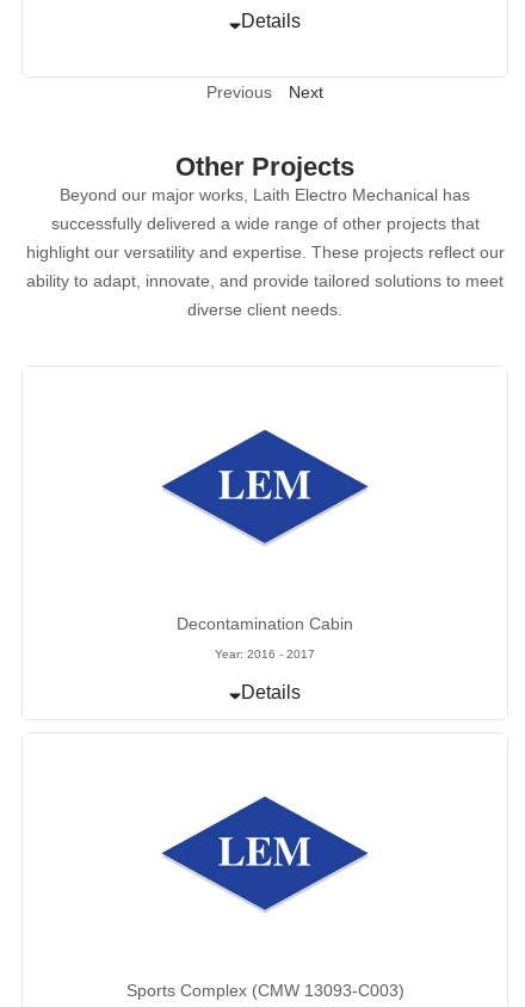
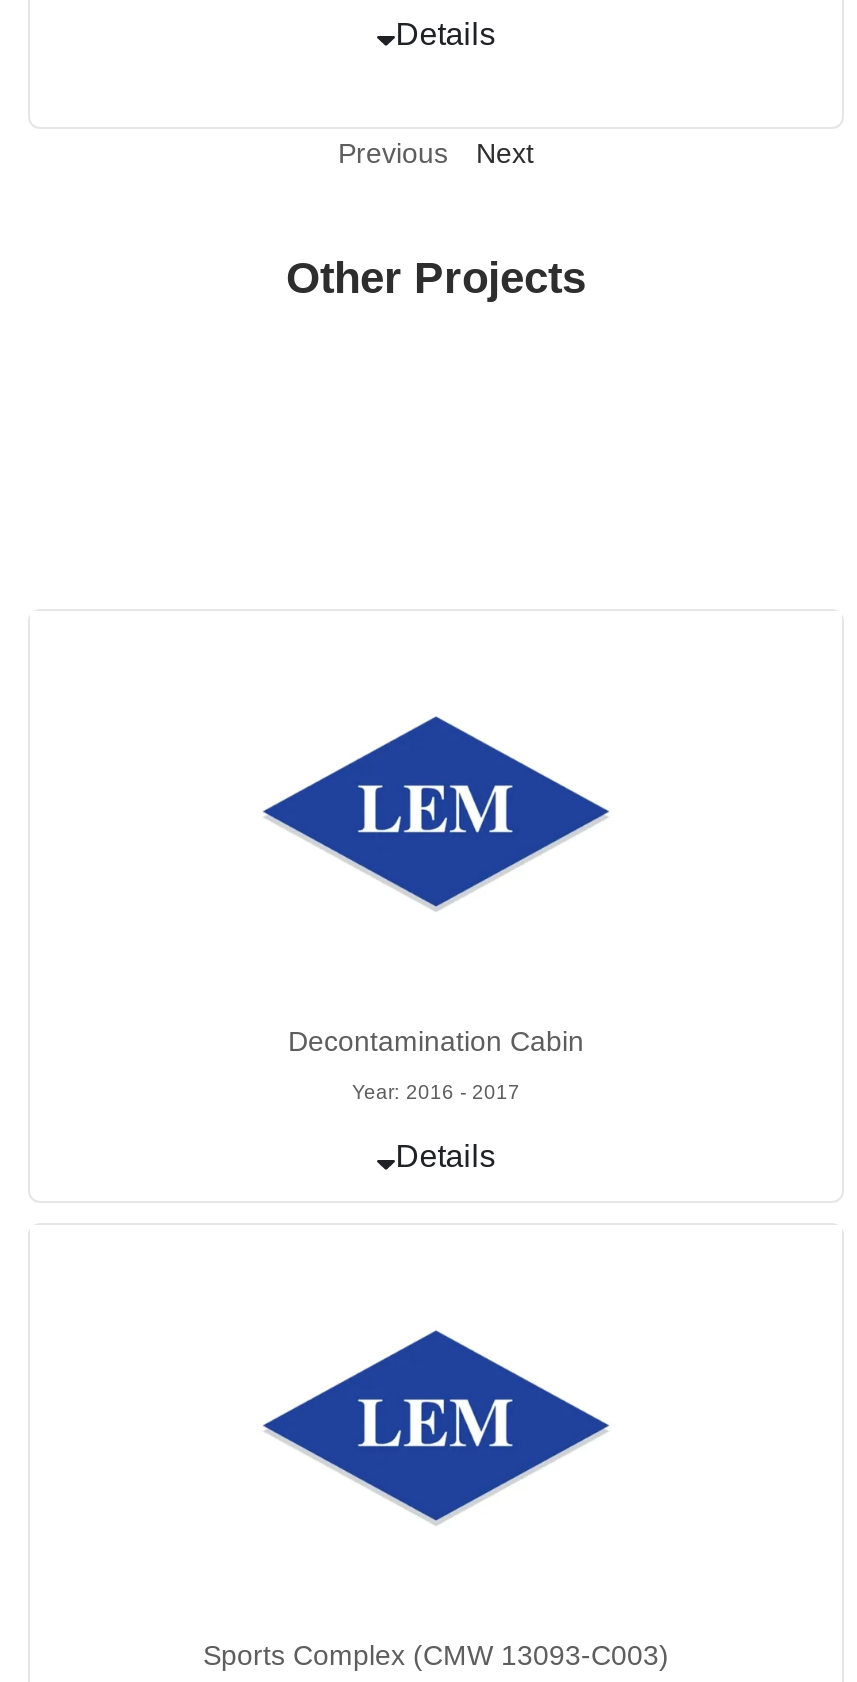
- Beyond our major works, Laith Electro Mechanical has
- successfully delivered a wide range of other projects that
- highlight our versatility and expertise. These projects reflect our
- ability to adapt, innovate, and provide tailored solutions to meet
- diverse client needs.
